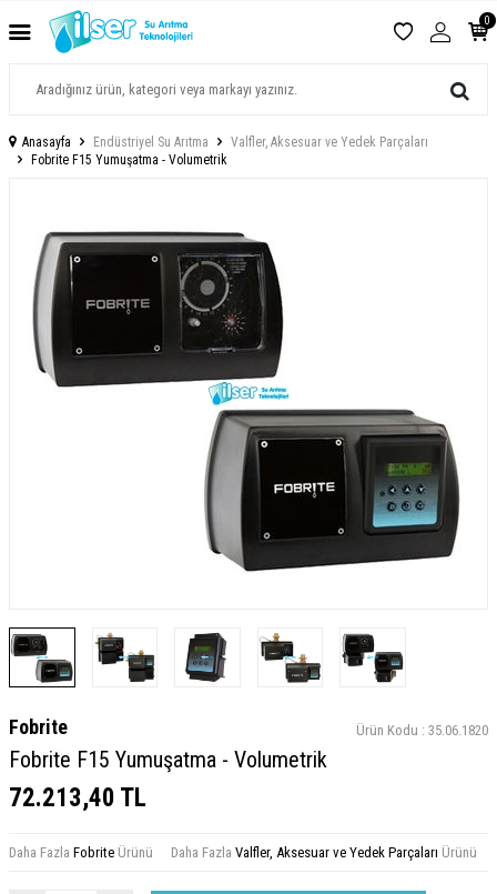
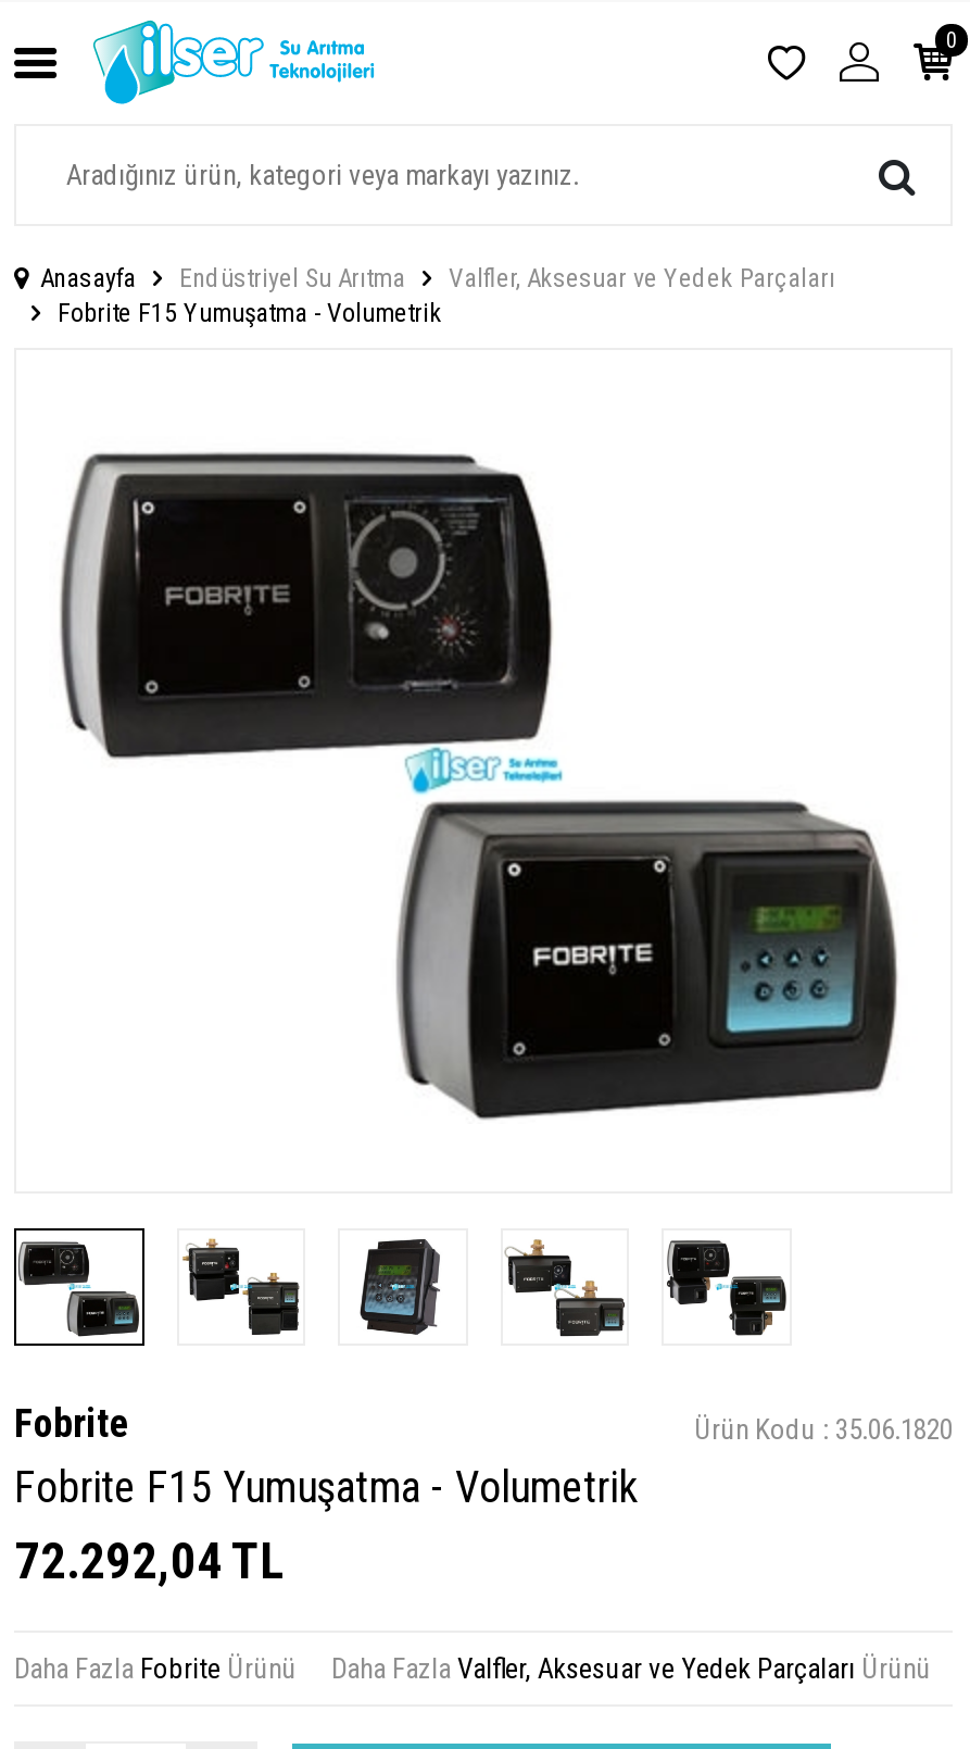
- 72.213,40 TL
+ 72.292,04 TL
